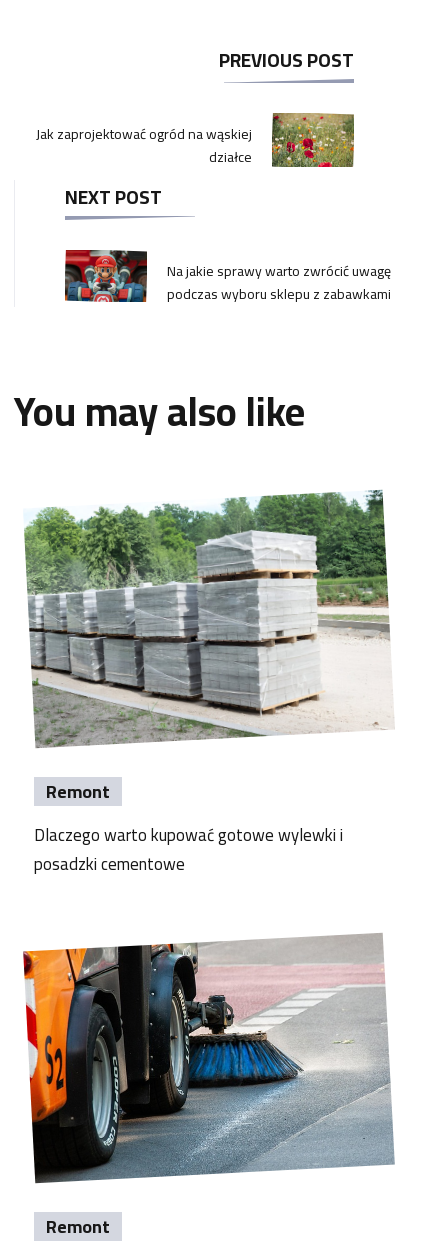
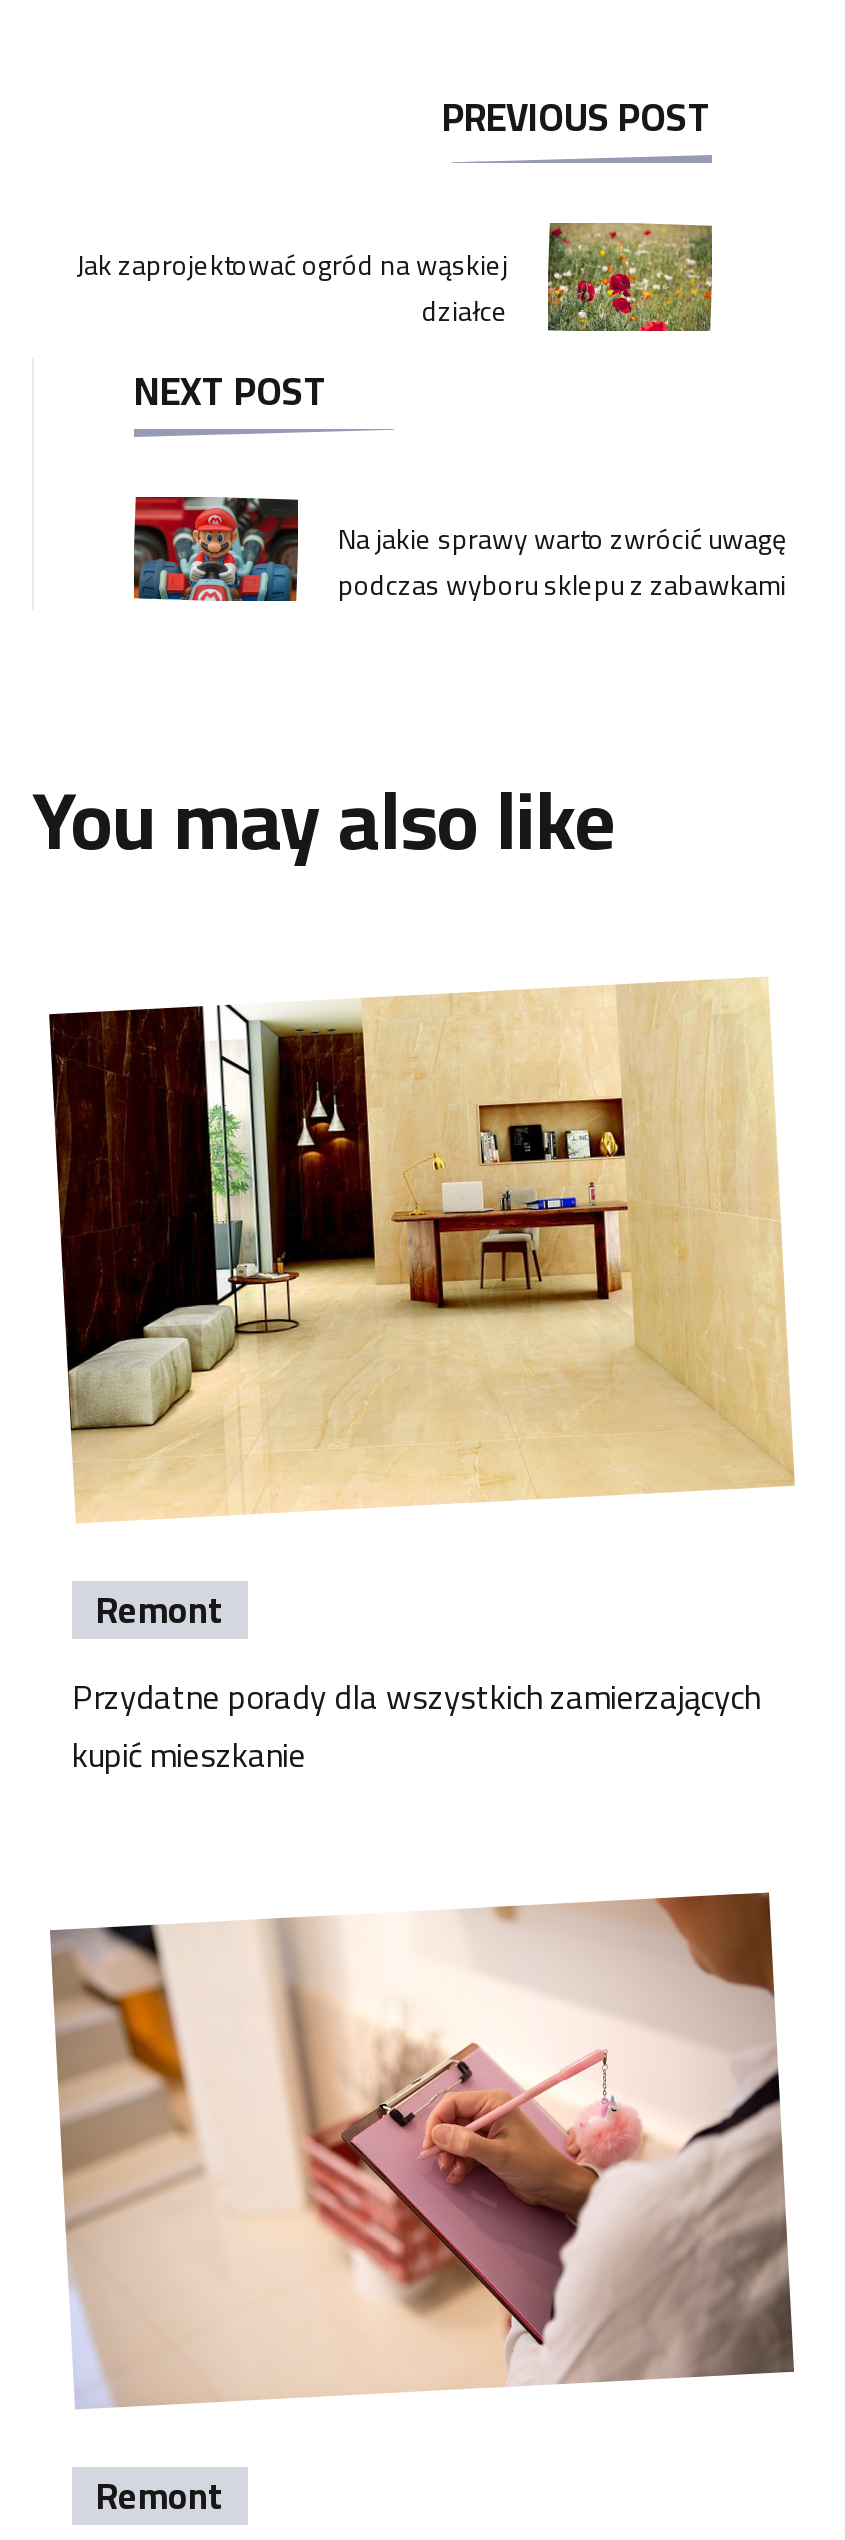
- [image]
+ [image]

- Dlaczego warto kupować gotowe wylewki i
- posadzki cementowe
+ Przydatne porady dla wszystkich zamierzających
+ kupić mieszkanie

- [image]
+ [image]
